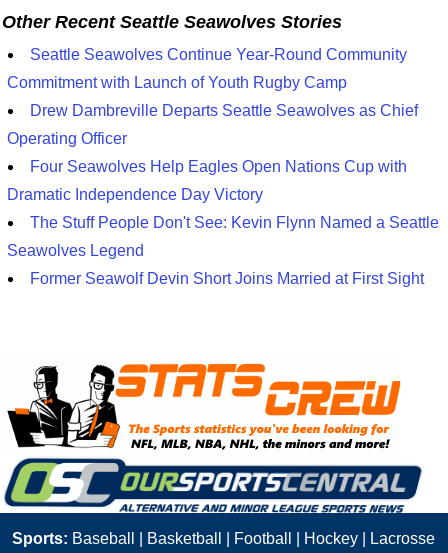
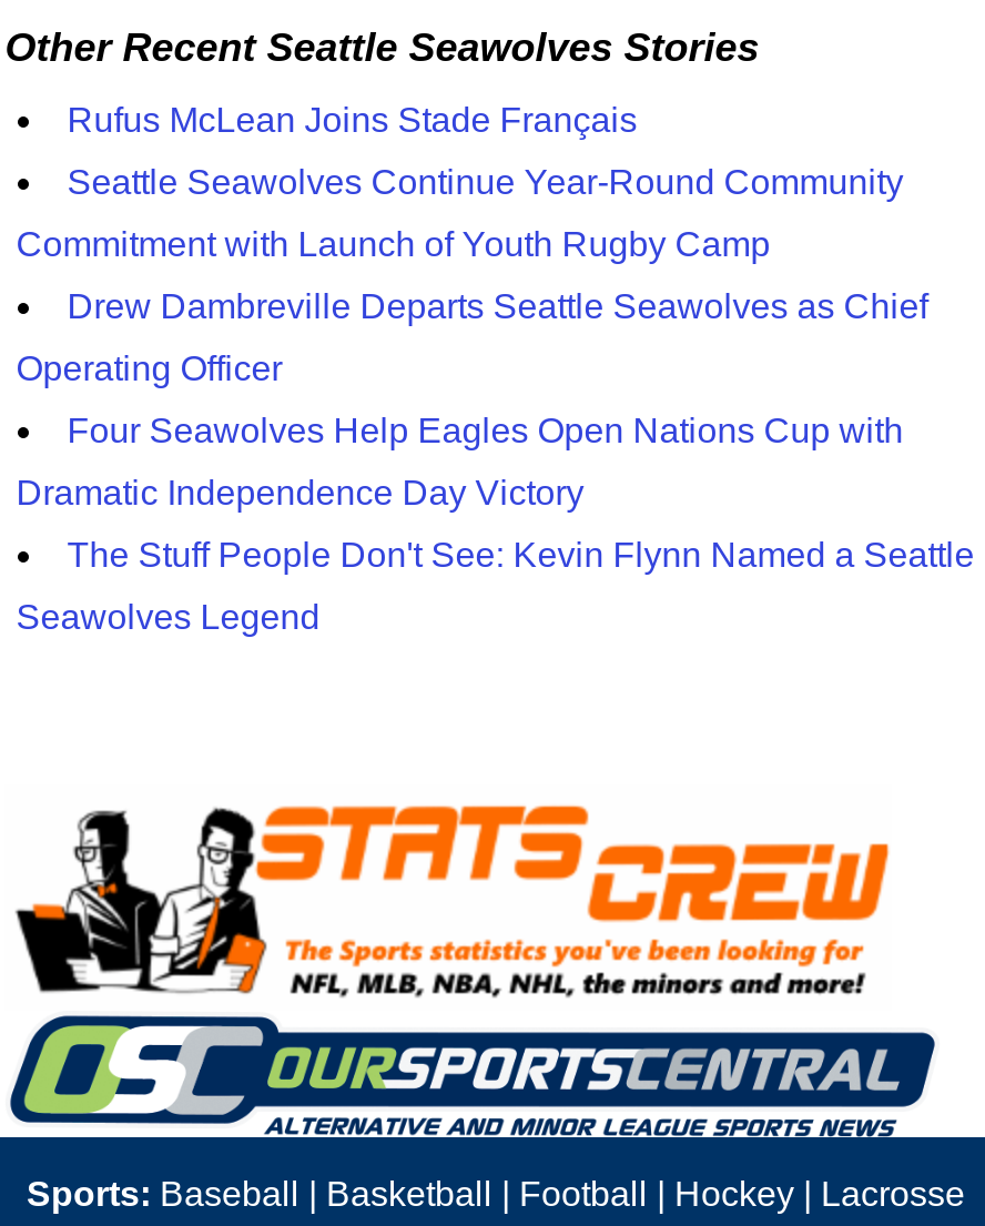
+ Rufus McLean Joins Stade Français

moved down: Seattle Seawolves Continue Year-Round Community | Commitment with Launch of Youth Rugby Camp | Drew Dambreville Departs Seattle Seawolves as Chief | Operating Officer | Four Seawolves Help Eagles Open Nations Cup with | Dramatic Independence Day Victory | The Stuff People Don't See: Kevin Flynn Named a Seattle | Seawolves Legend

- Former Seawolf Devin Short Joins Married at First Sight
